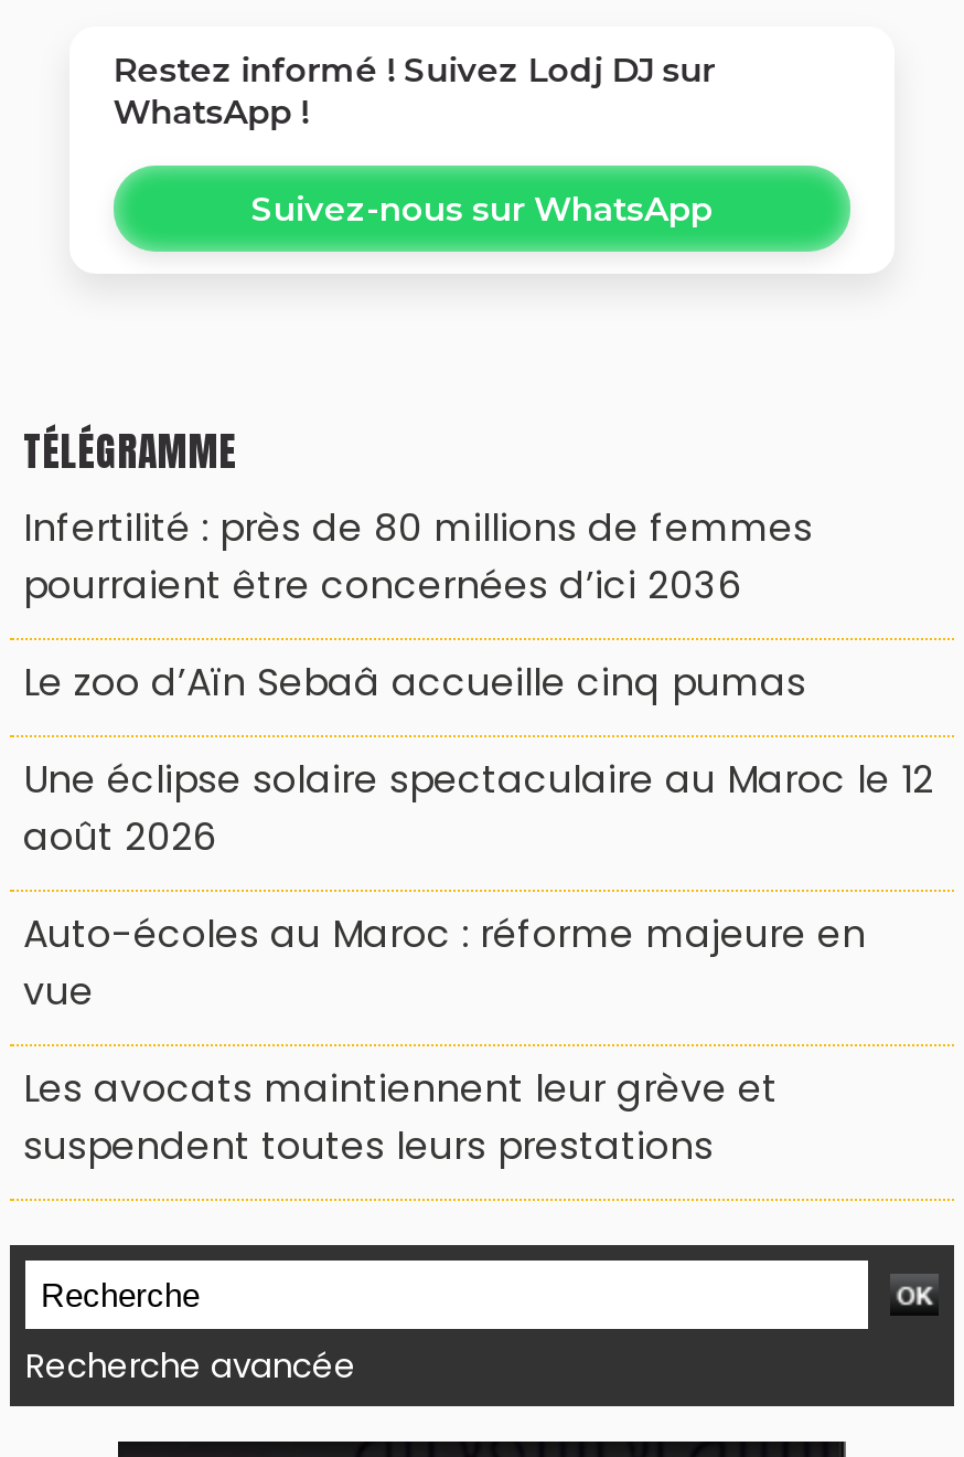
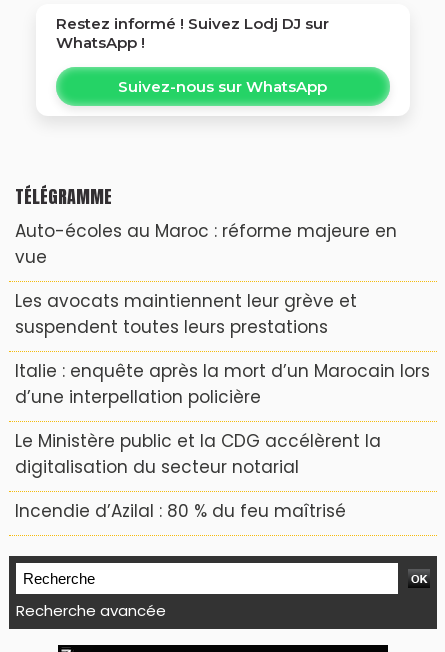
- Infertilité : près de 80 millions de femmes
- pourraient être concernées d’ici 2036
- Le zoo d’Aïn Sebaâ accueille cinq pumas
- Une éclipse solaire spectaculaire au Maroc le 12
- août 2026

moved up: Auto-écoles au Maroc : réforme majeure en | vue | Les avocats maintiennent leur grève et | suspendent toutes leurs prestations

+ Italie : enquête après la mort d’un Marocain lors
+ d’une interpellation policière
+ Le Ministère public et la CDG accélèrent la
+ digitalisation du secteur notarial
+ Incendie d’Azilal : 80 % du feu maîtrisé
